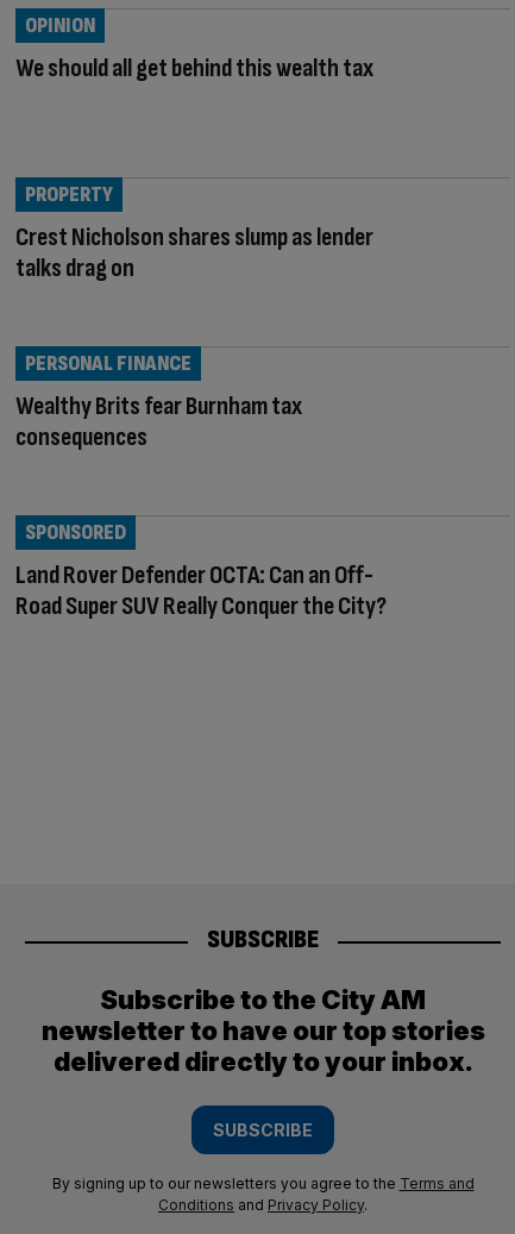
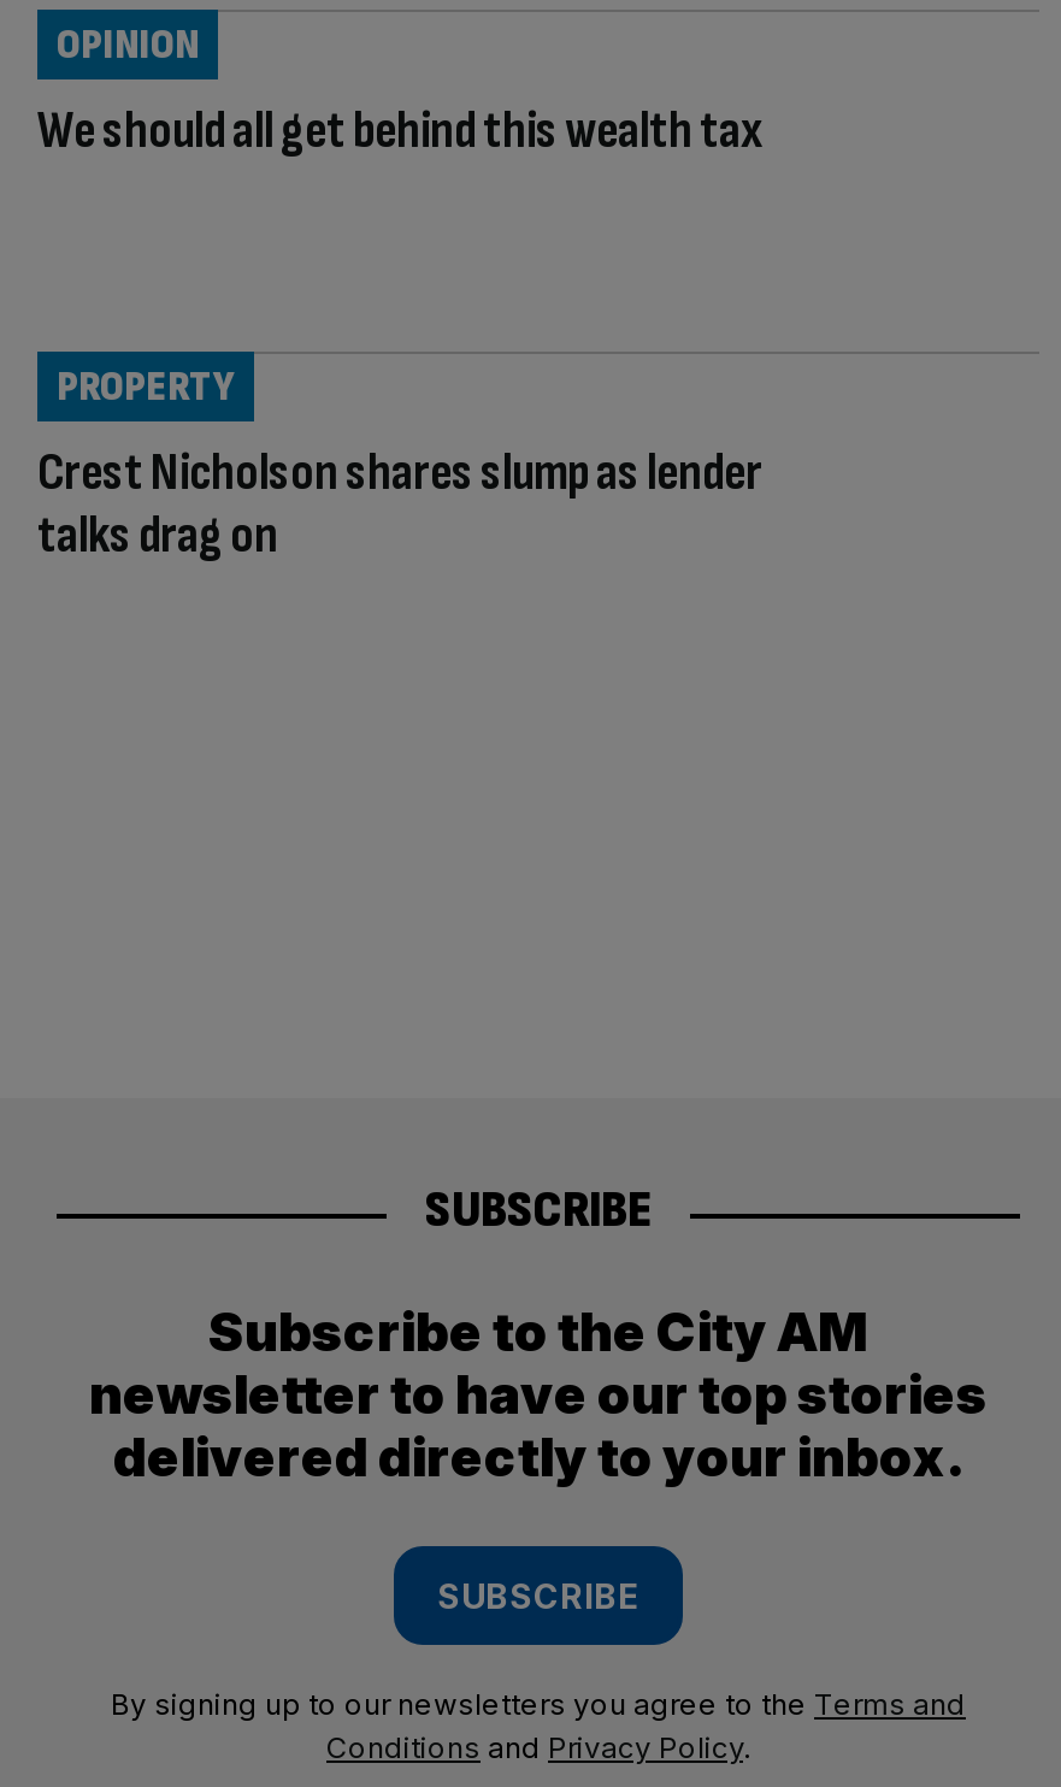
- PERSONAL FINANCE

- Wealthy Brits fear Burnham tax
- consequences

- SPONSORED

- Land Rover Defender OCTA: Can an Off-
- Road Super SUV Really Conquer the City?
